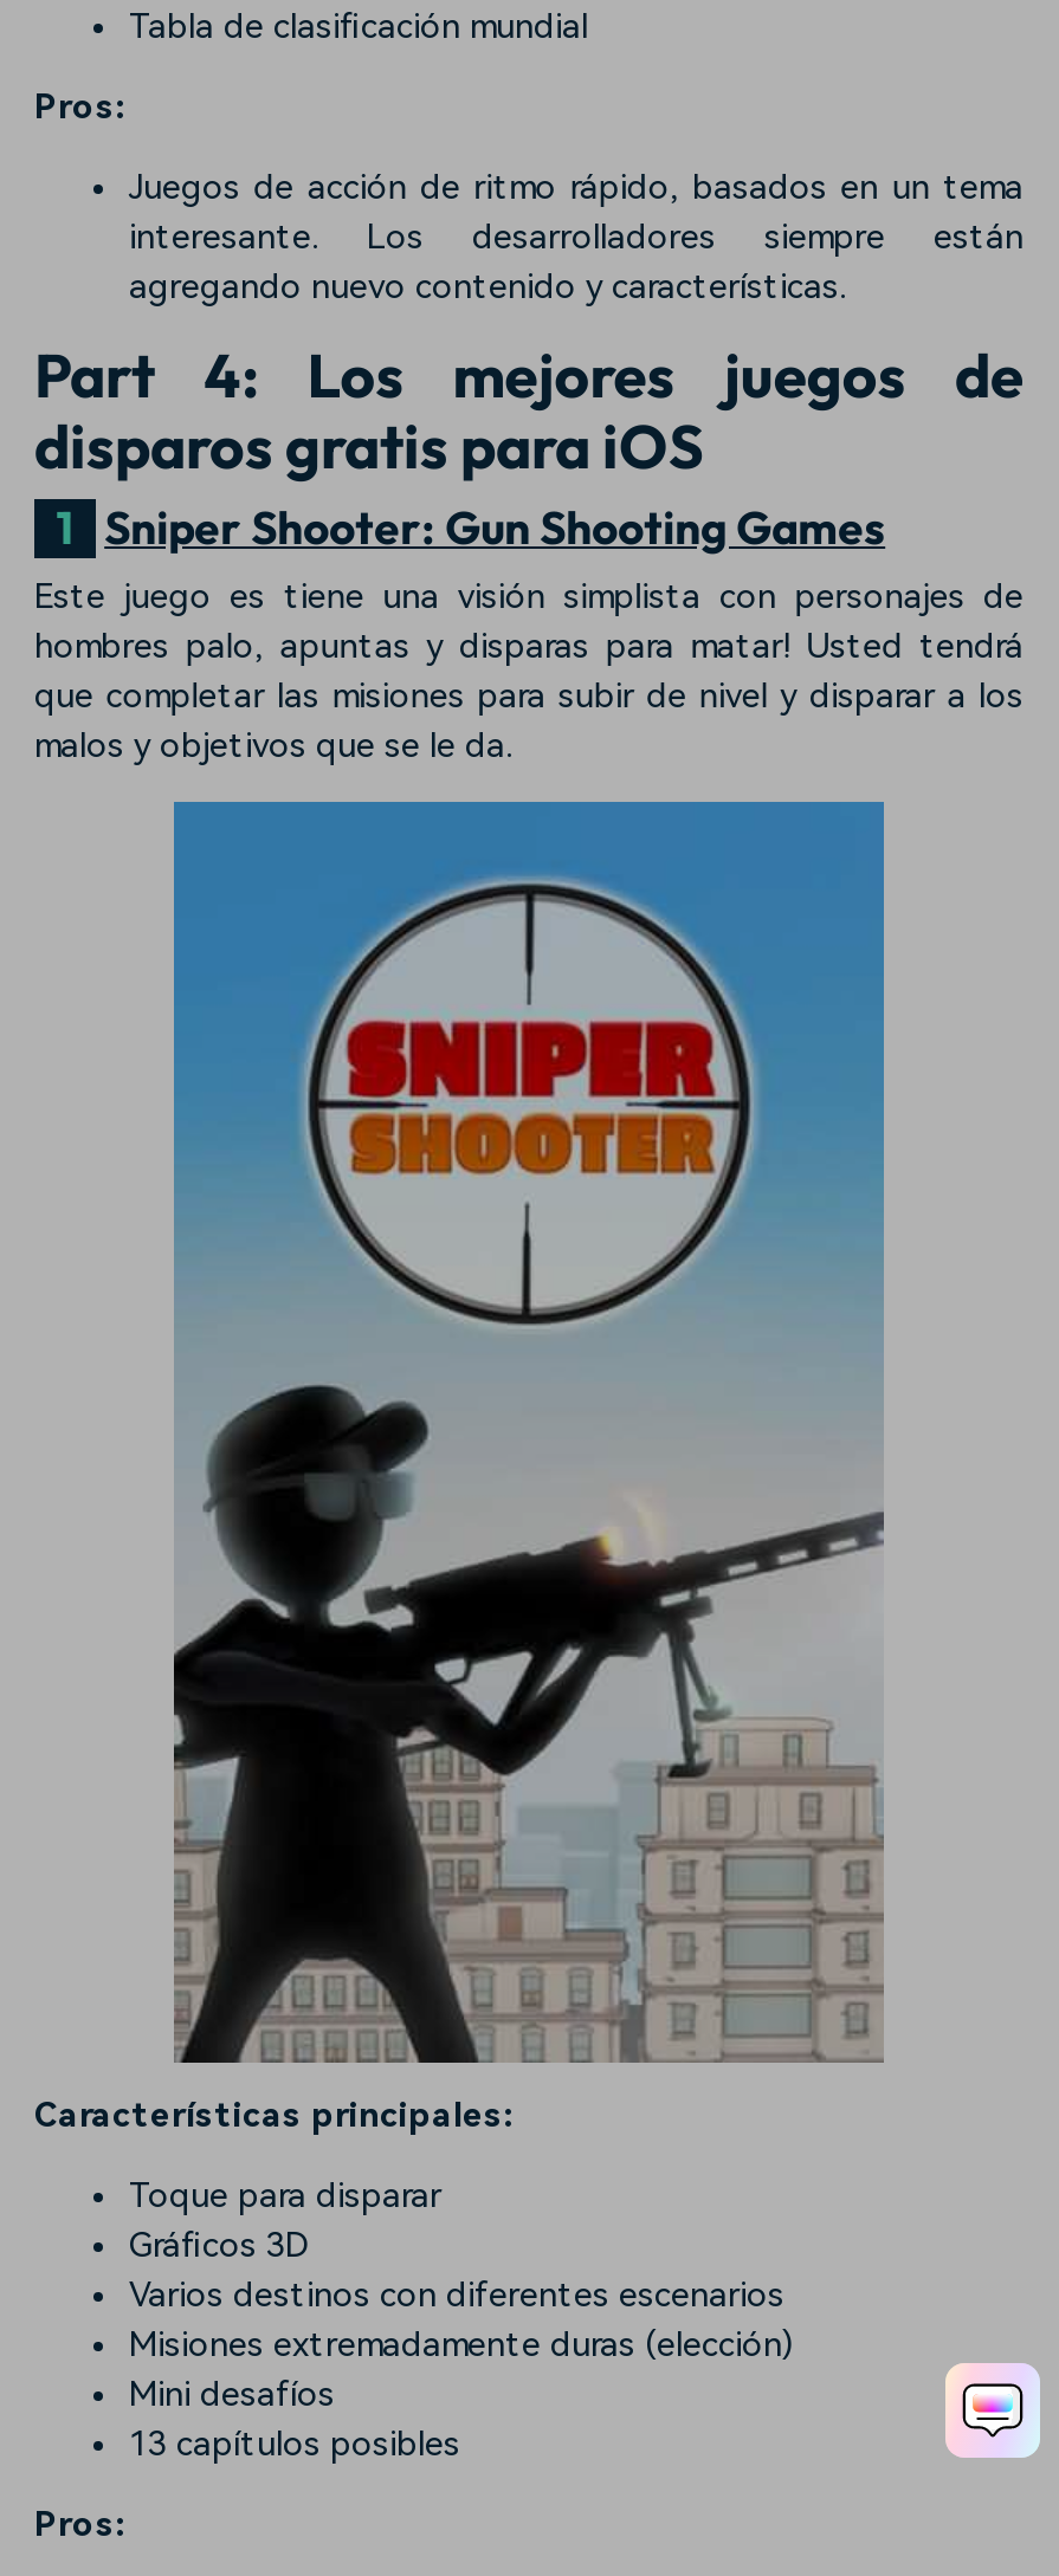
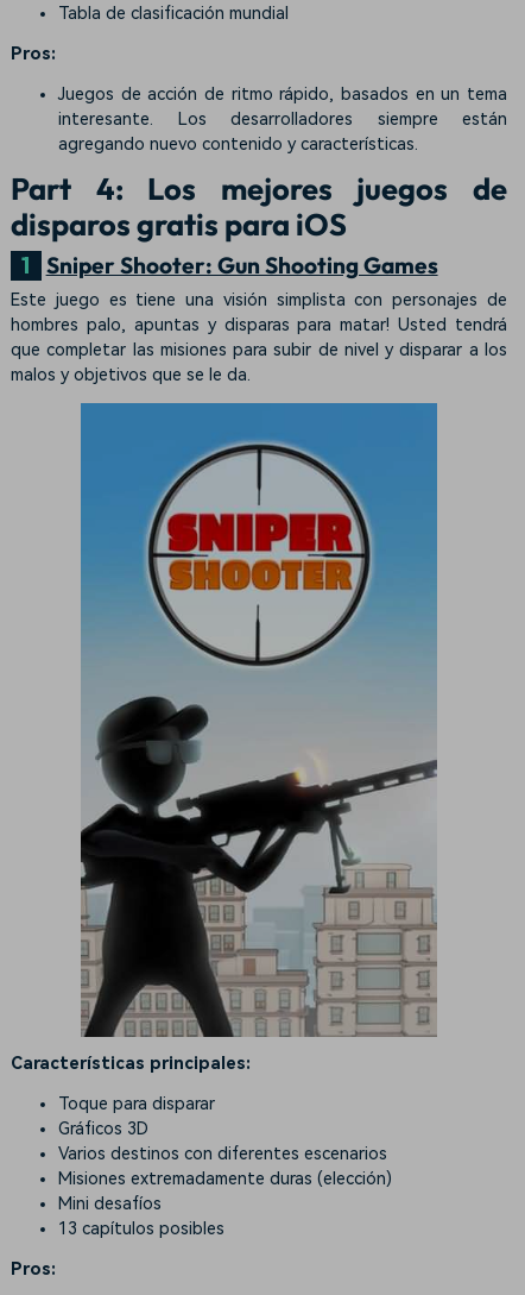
- [image]
